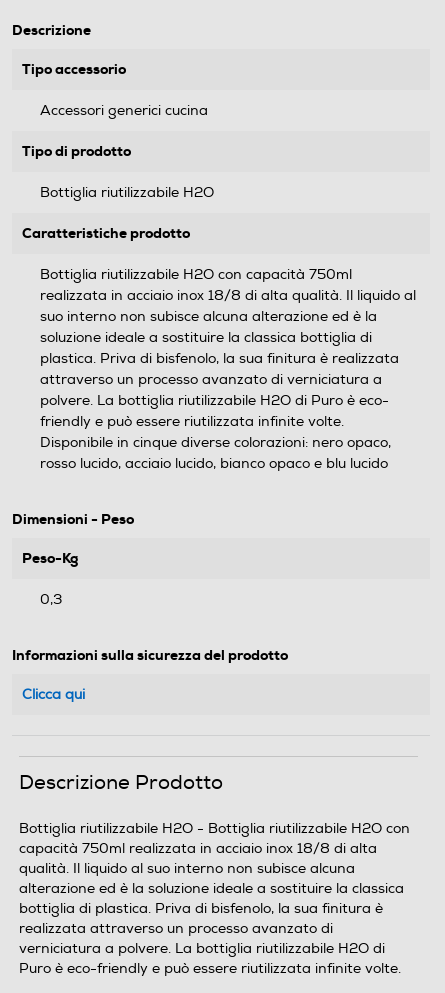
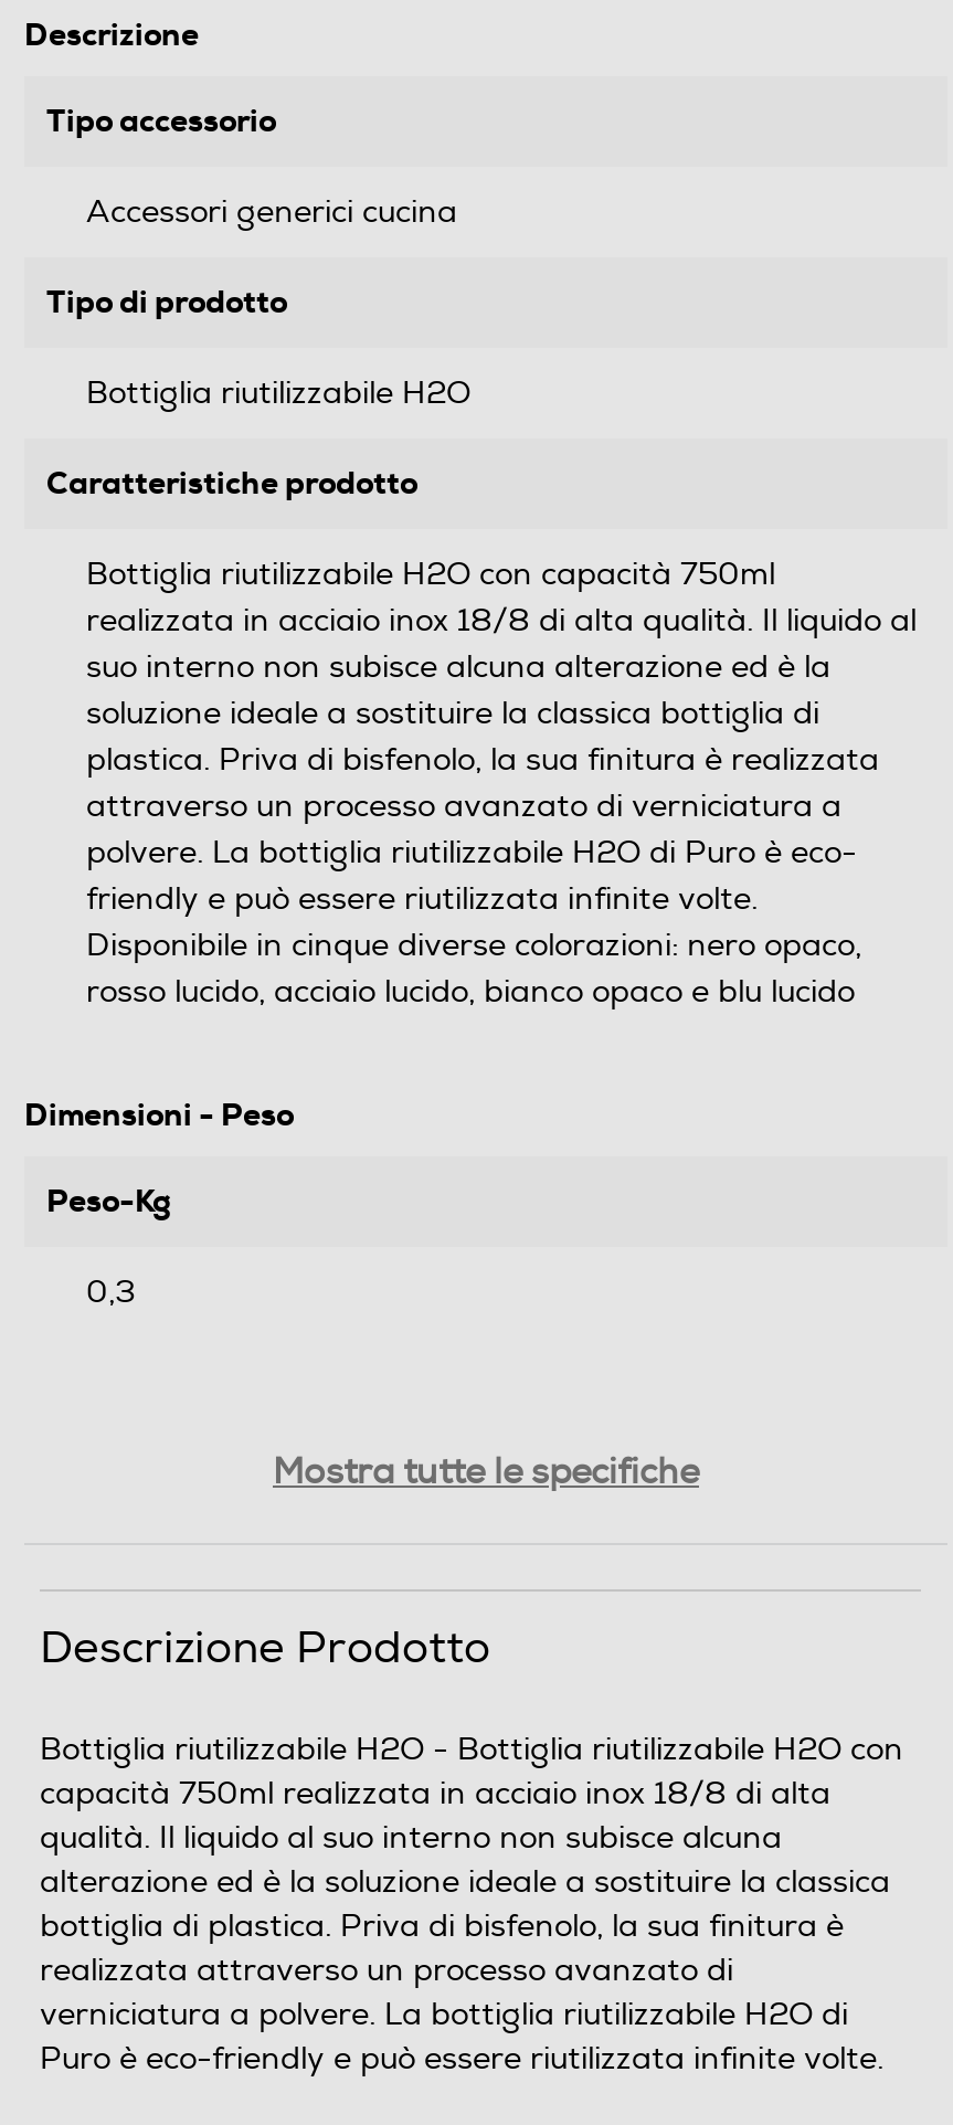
- Informazioni sulla sicurezza del prodotto
- Clicca qui
+ Mostra tutte le specifiche
